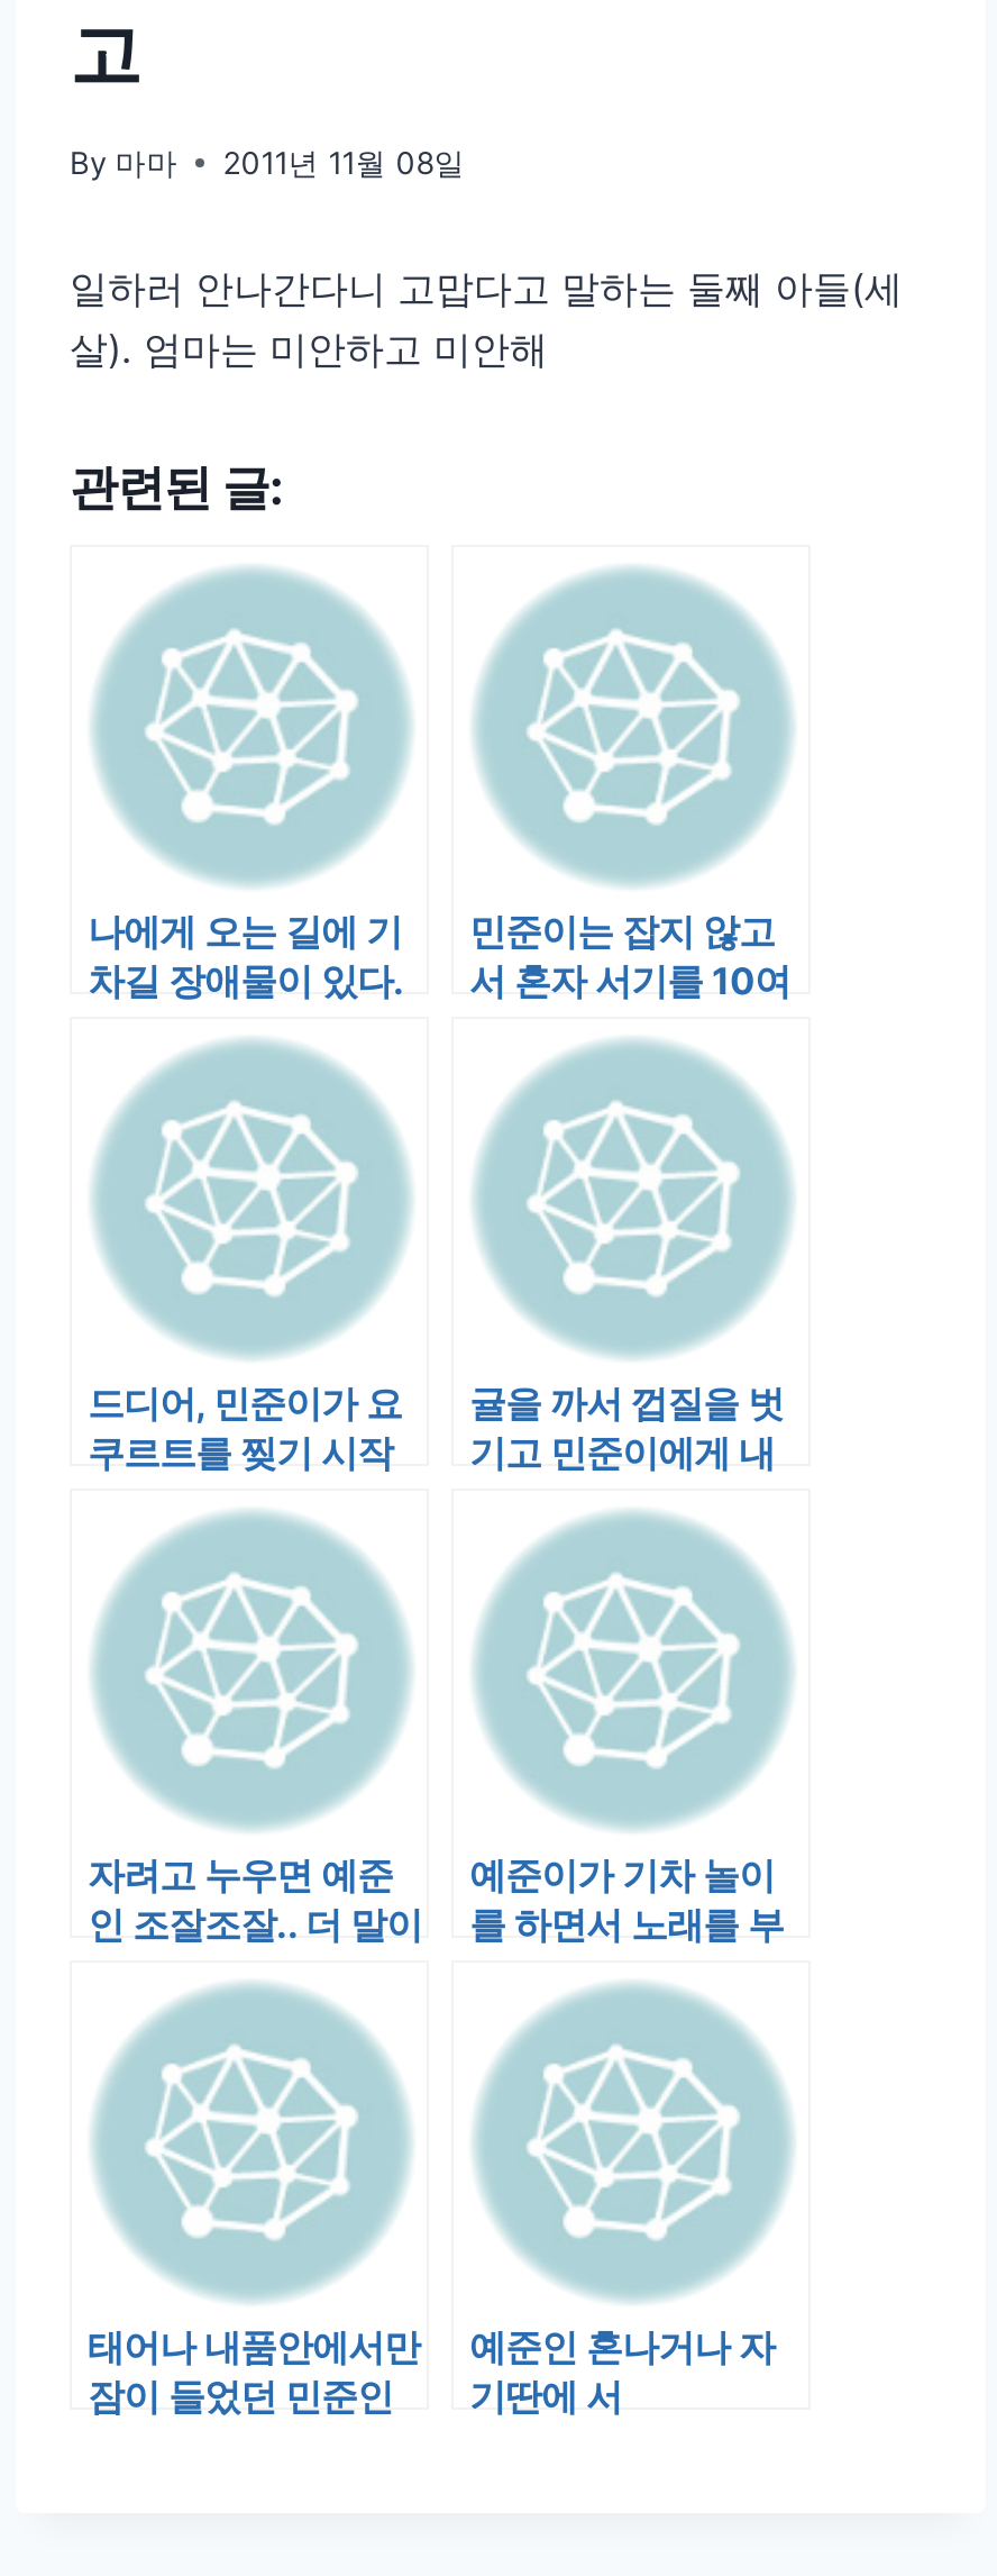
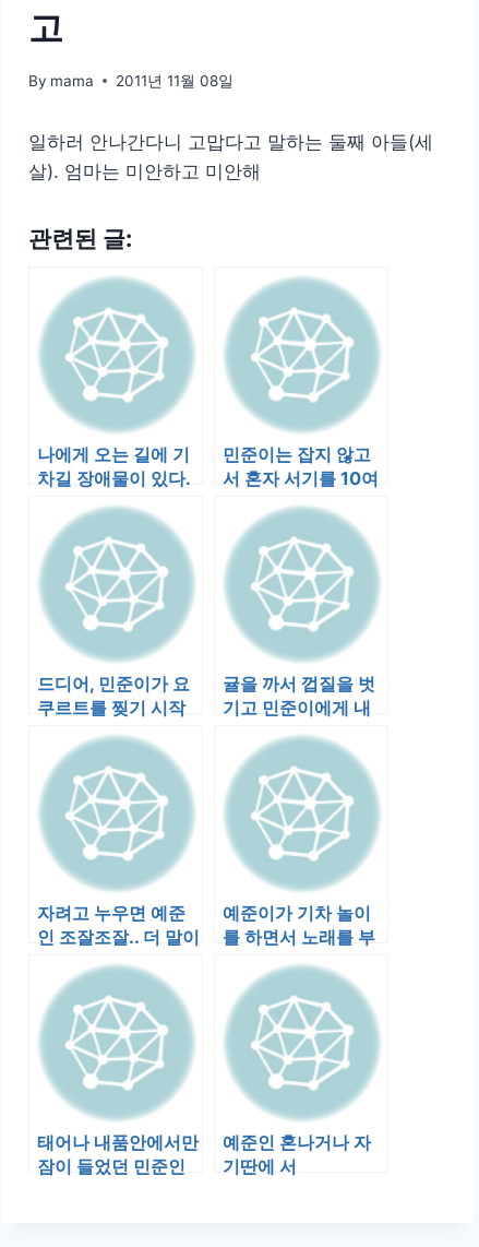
- By 마마
+ By mama
